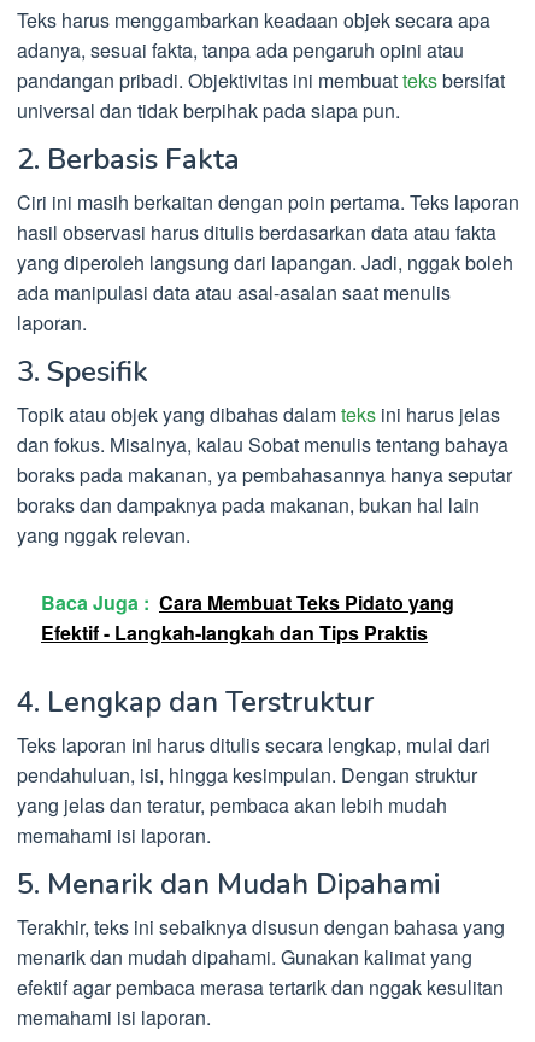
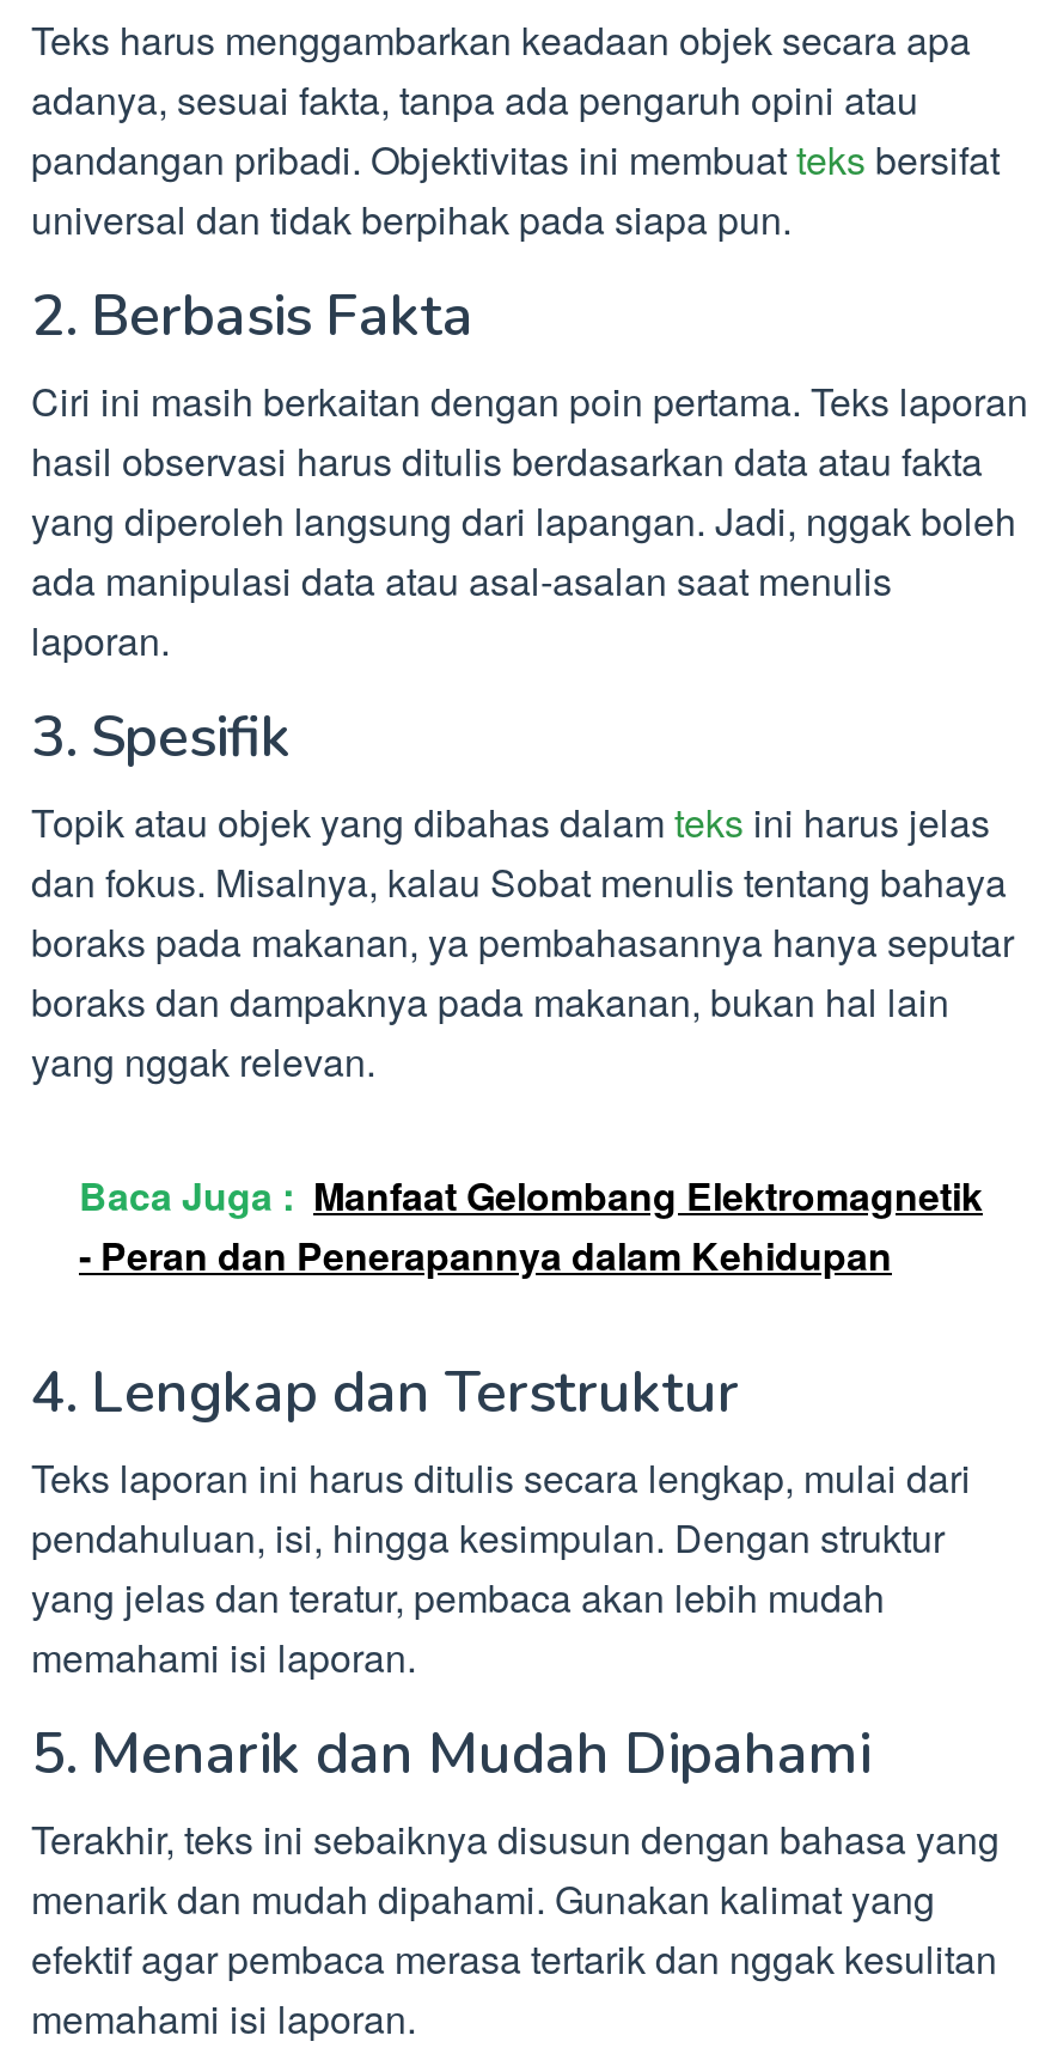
- Baca Juga : Cara Membuat Teks Pidato yang
- Efektif - Langkah-langkah dan Tips Praktis
+ Baca Juga : Manfaat Gelombang Elektromagnetik
+ - Peran dan Penerapannya dalam Kehidupan
